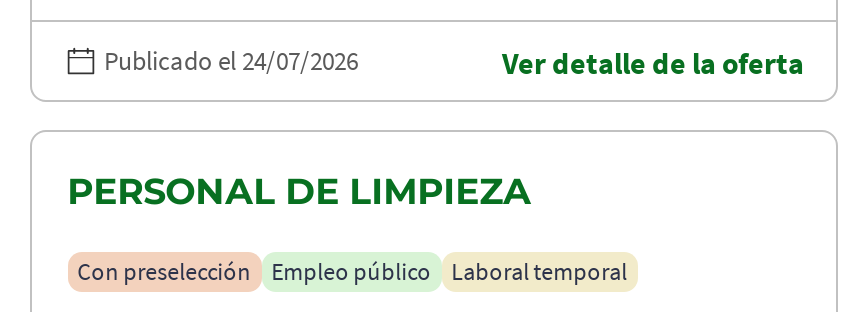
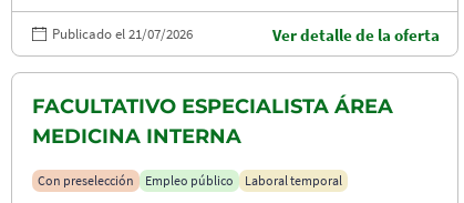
- Publicado el 24/07/2026
+ Publicado el 21/07/2026

- PERSONAL DE LIMPIEZA
+ FACULTATIVO ESPECIALISTA ÁREA
+ MEDICINA INTERNA
